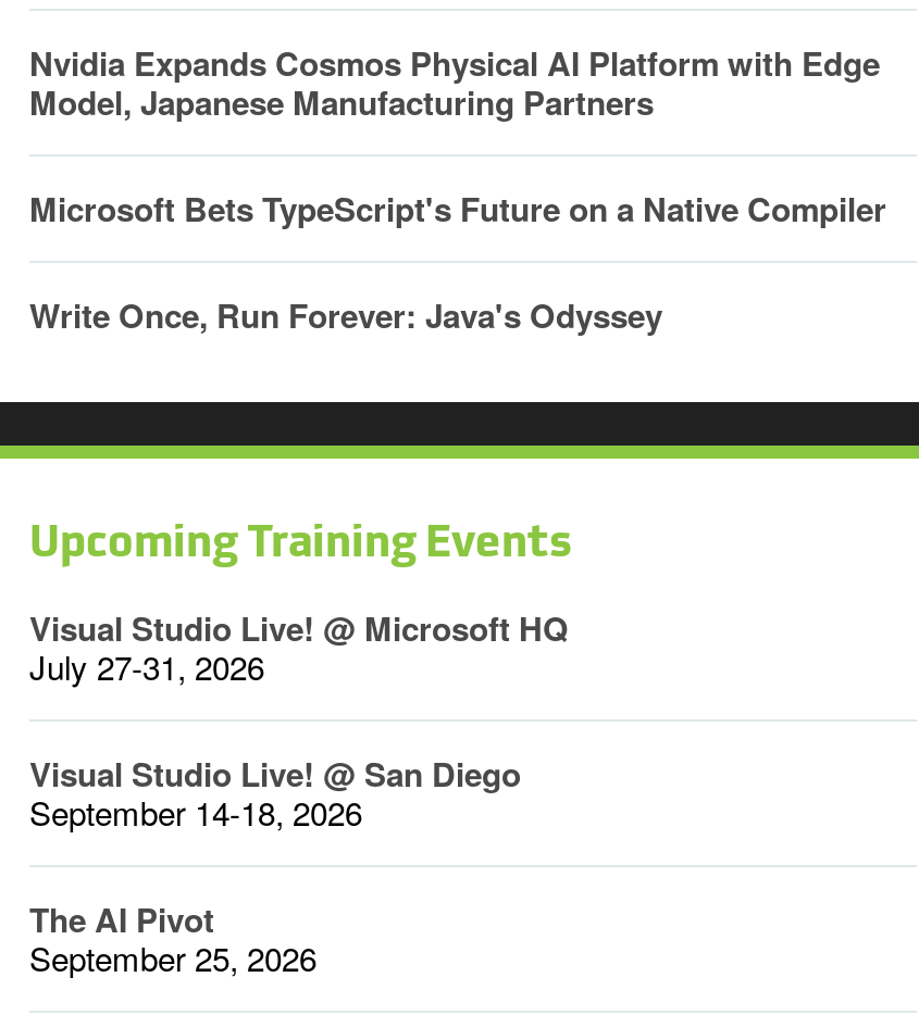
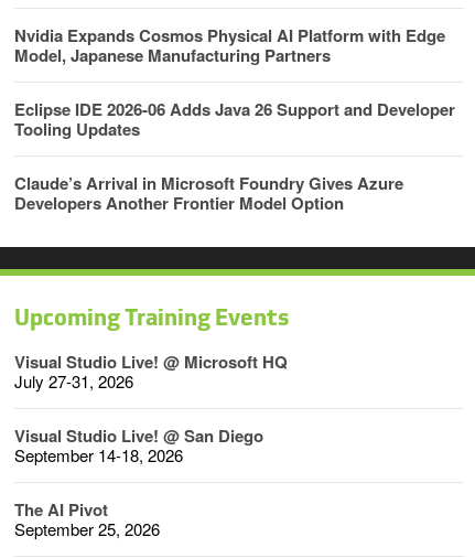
- Microsoft Bets TypeScript's Future on a Native Compiler
+ Eclipse IDE 2026-06 Adds Java 26 Support and Developer
+ Tooling Updates

- Write Once, Run Forever: Java's Odyssey
+ Claude’s Arrival in Microsoft Foundry Gives Azure
+ Developers Another Frontier Model Option
